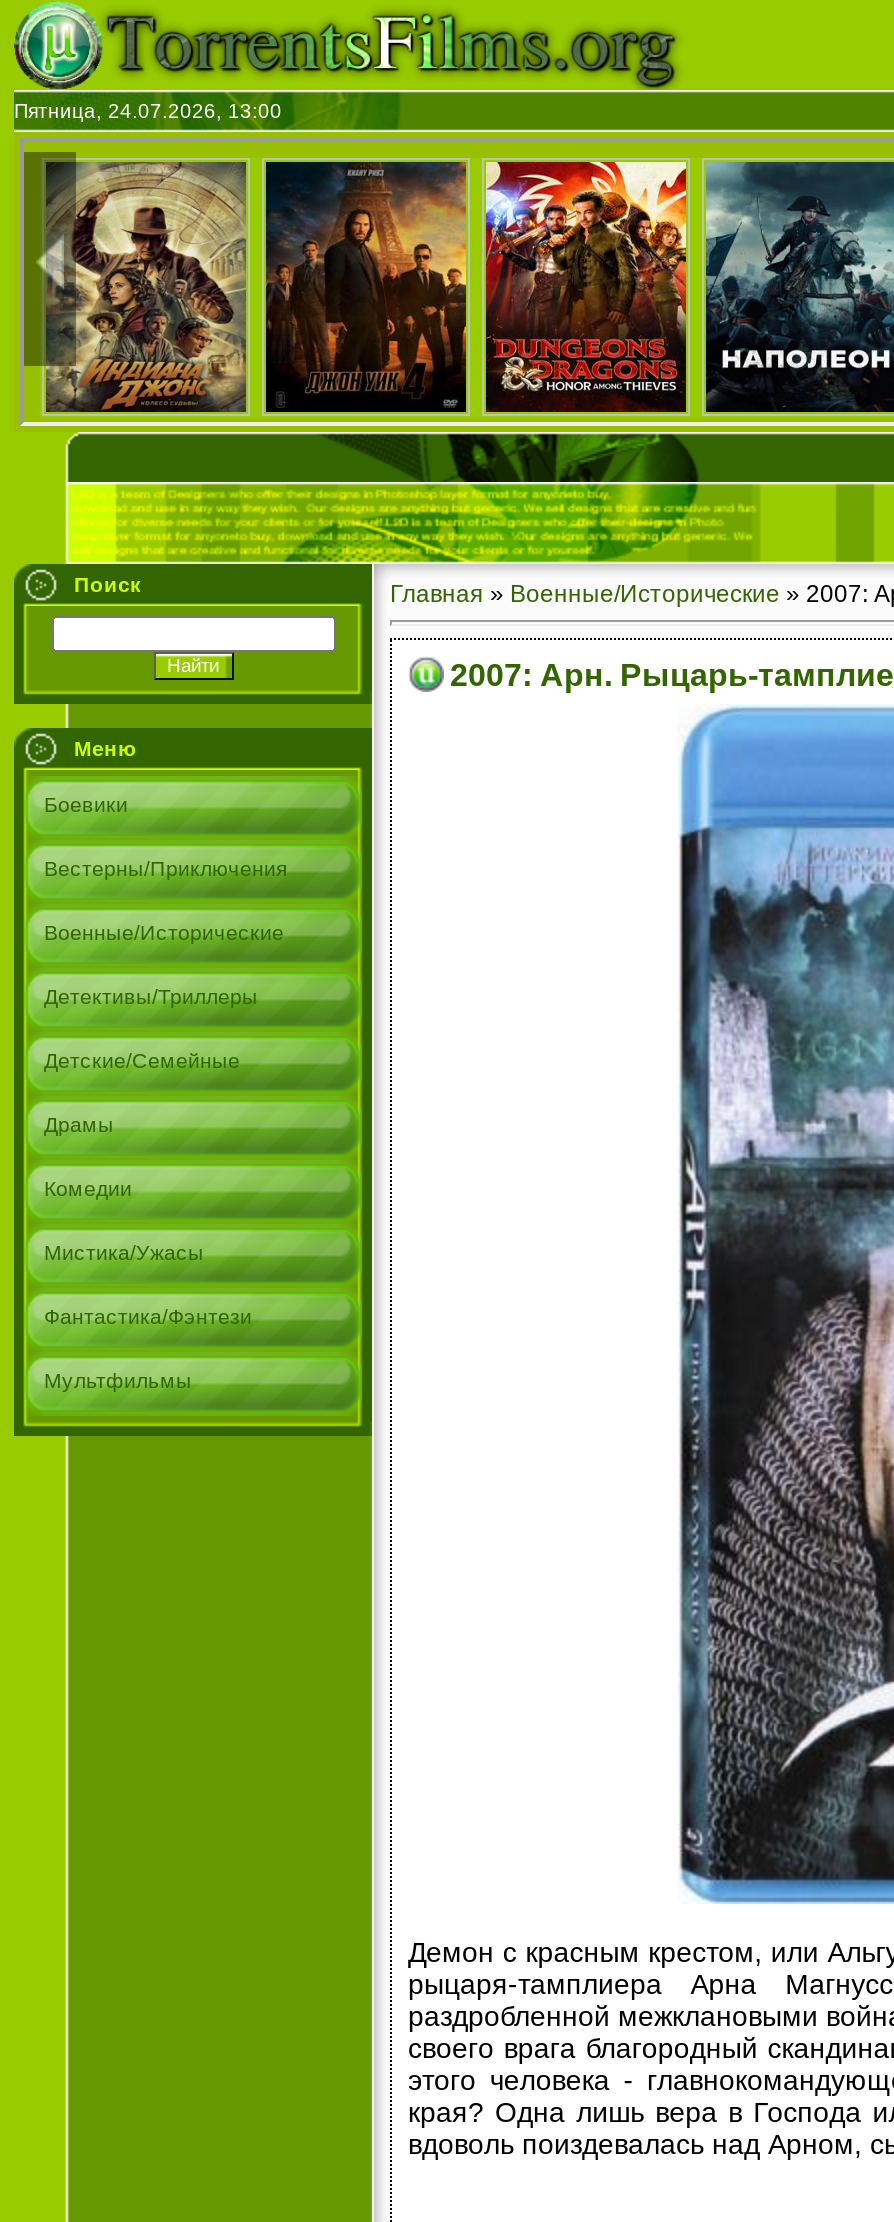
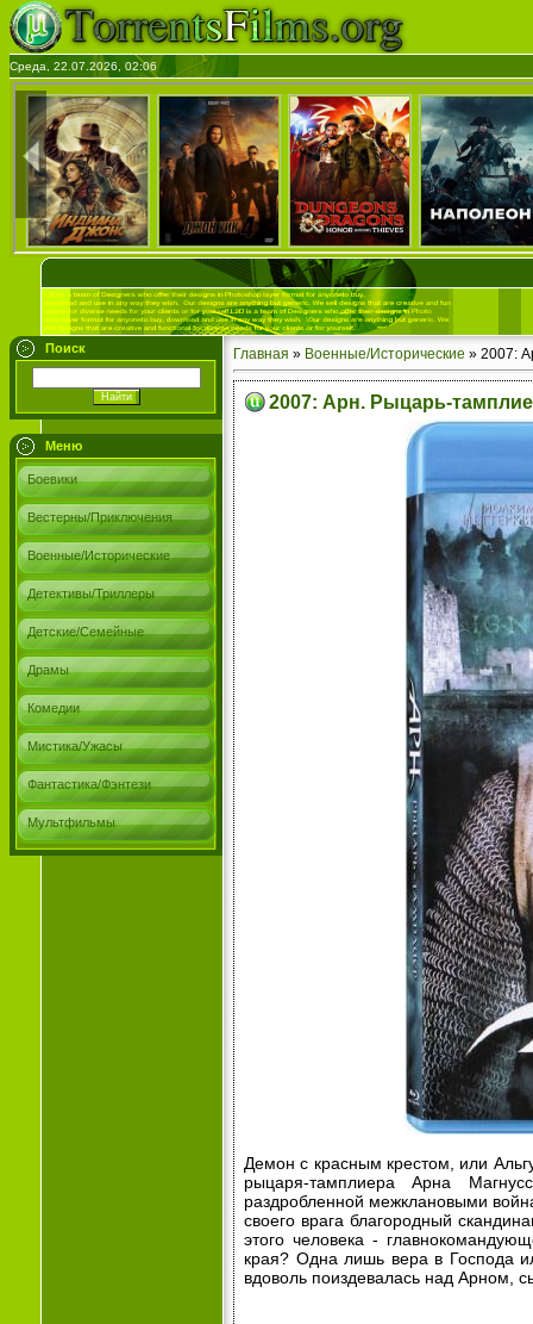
- Пятница, 24.07.2026, 13:00
+ Среда, 22.07.2026, 02:06
